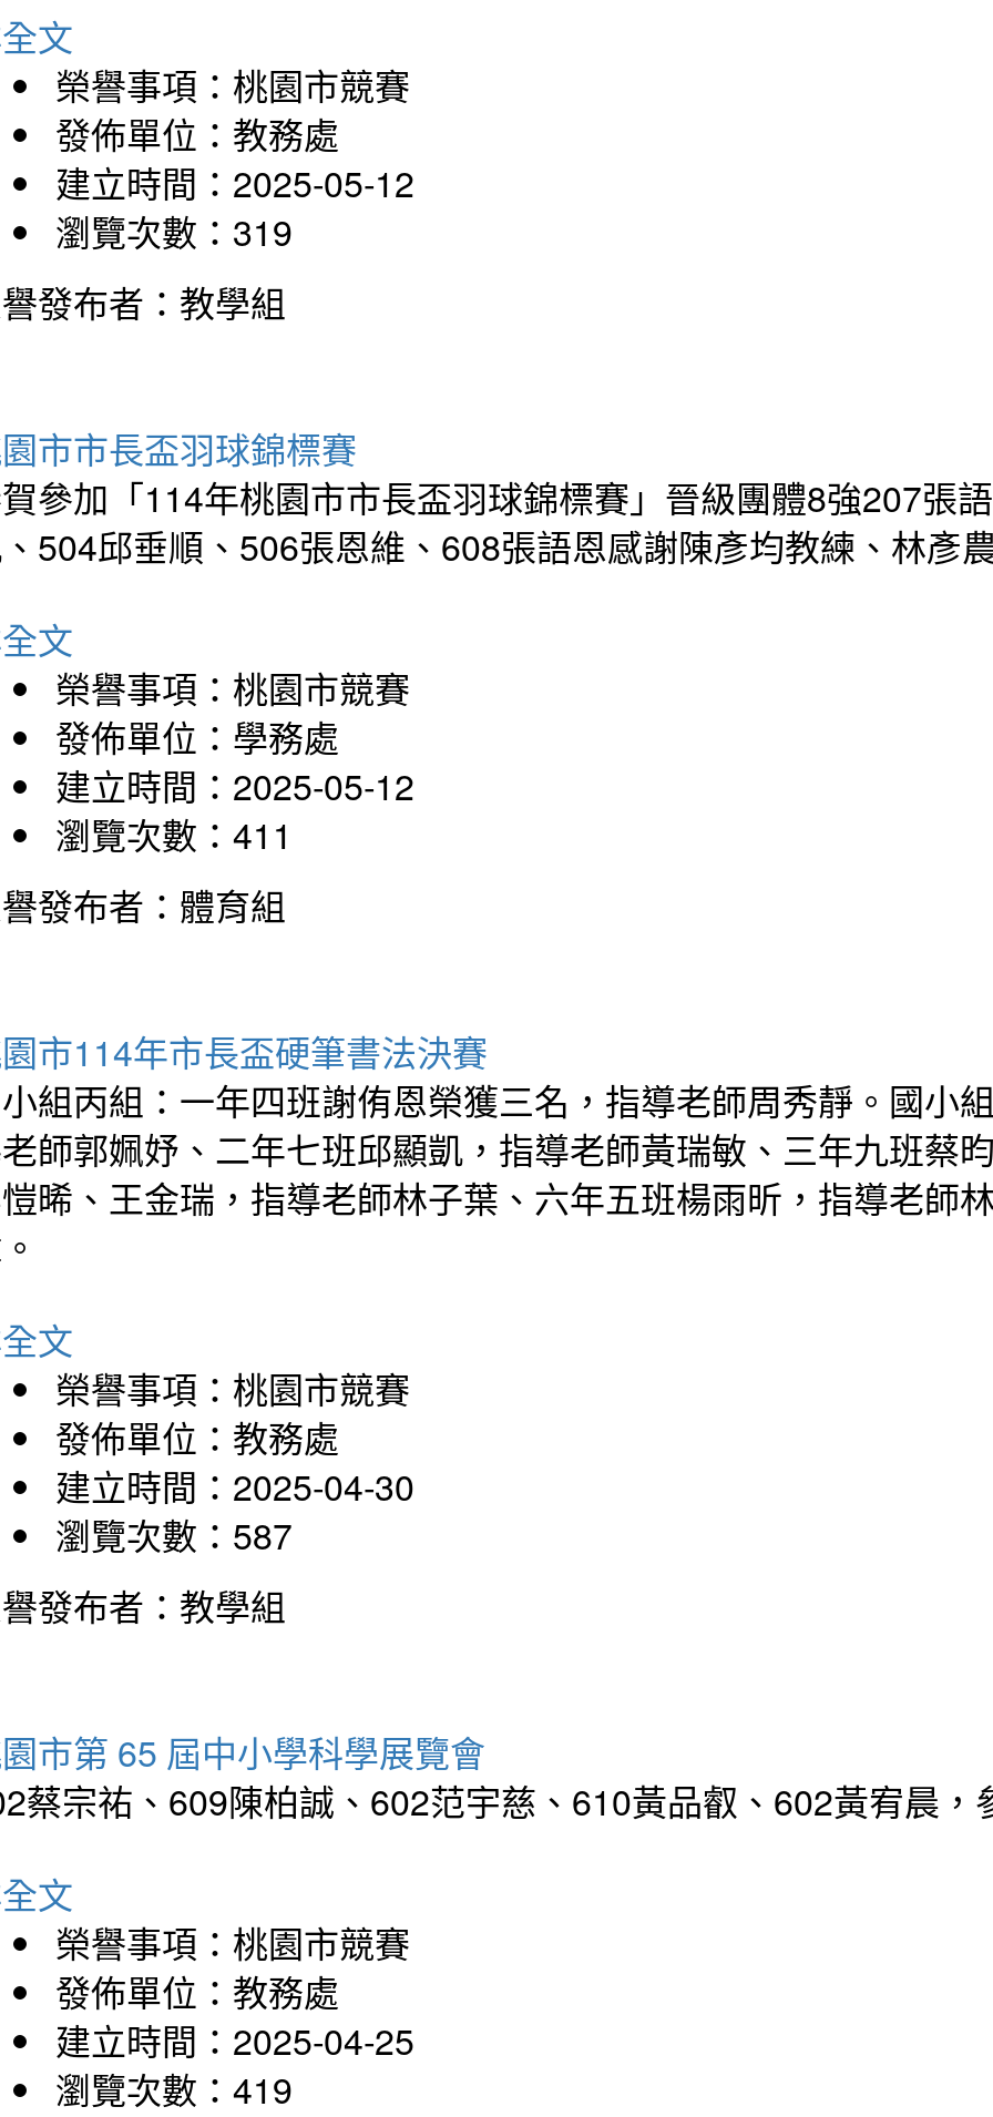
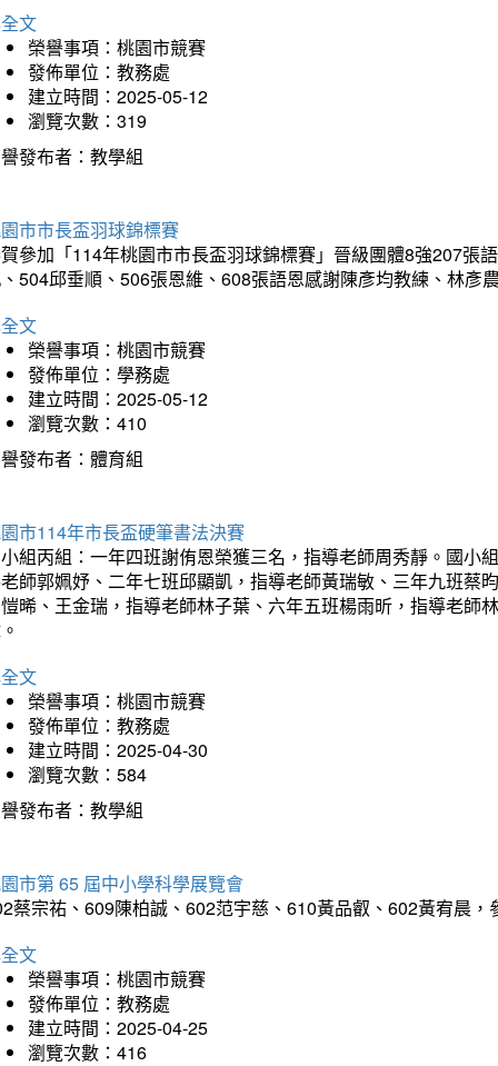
- 瀏覽次數：411
+ 瀏覽次數：410

- 瀏覽次數：587
+ 瀏覽次數：584

- 瀏覽次數：419
+ 瀏覽次數：416
